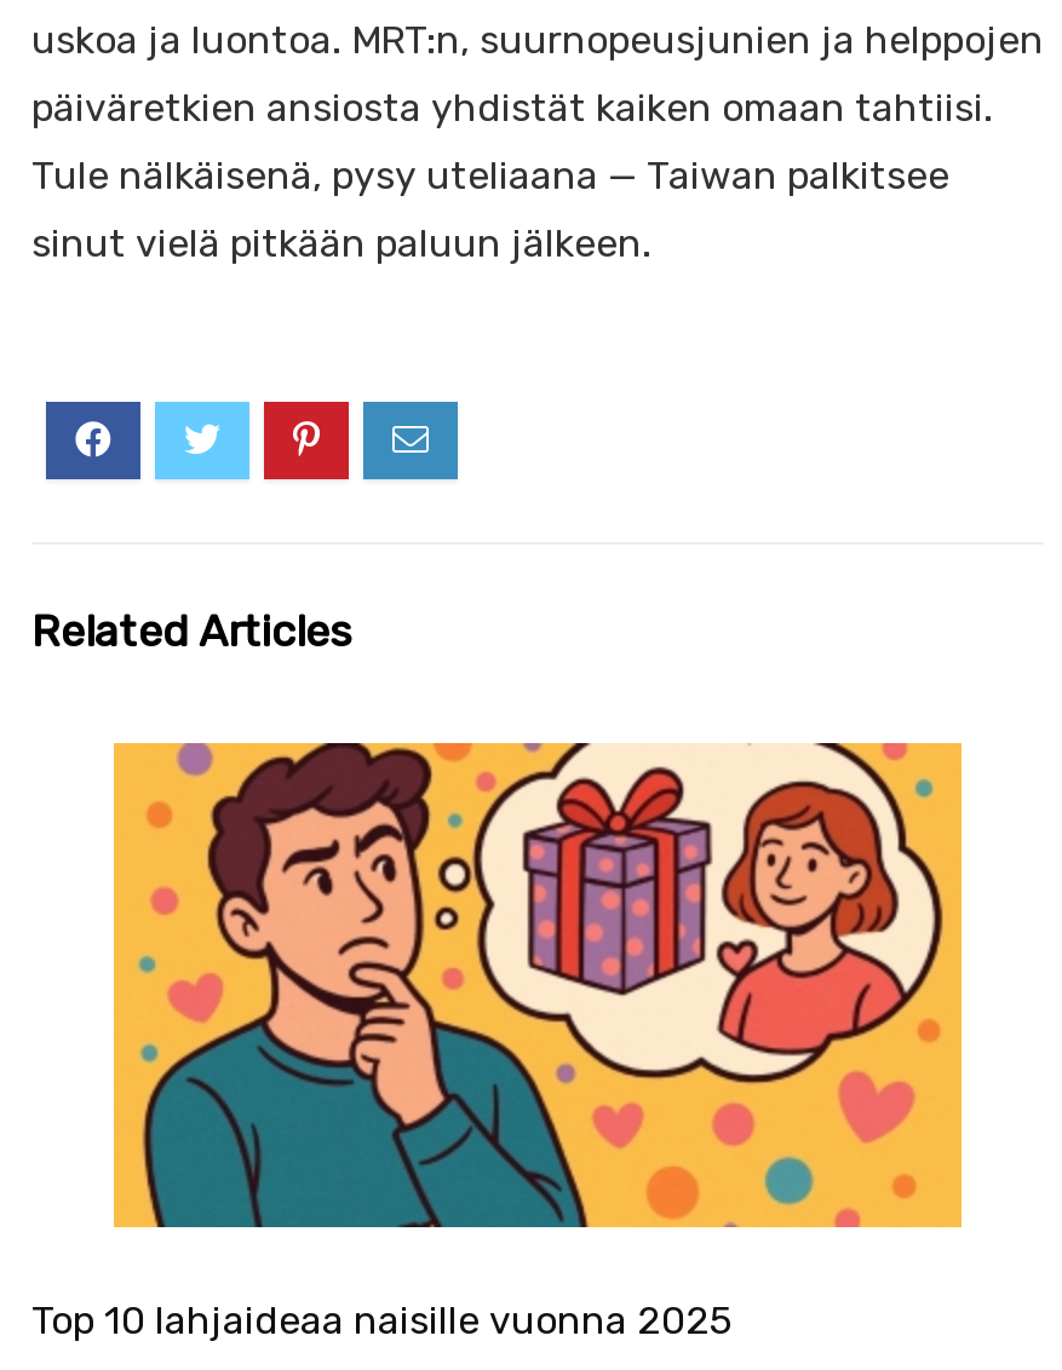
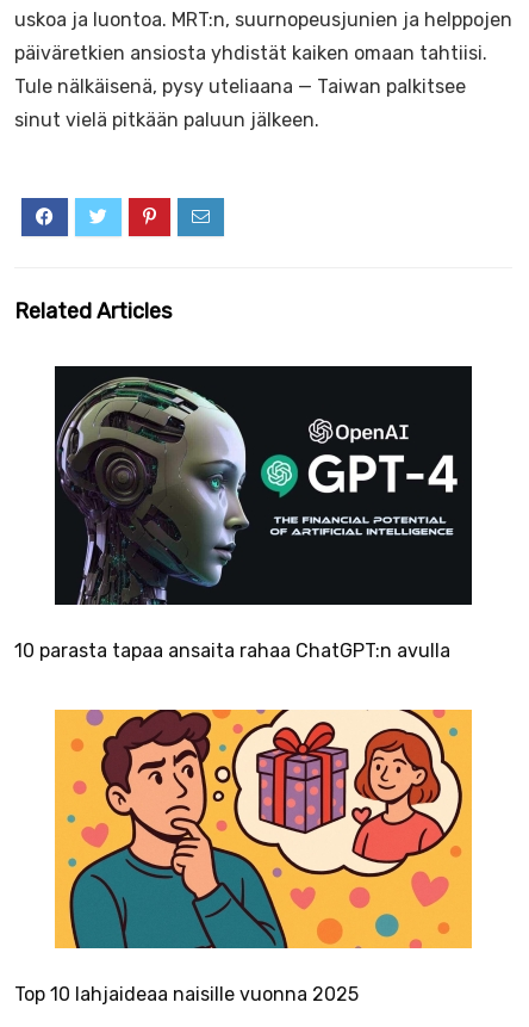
+ [image]
+ 10 parasta tapaa ansaita rahaa ChatGPT:n avulla
